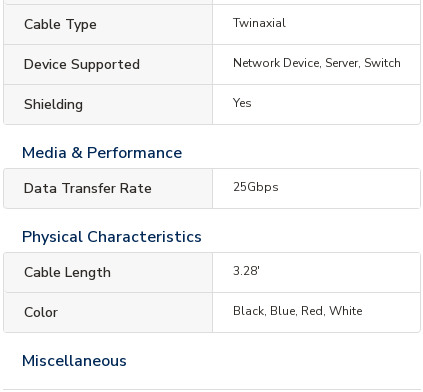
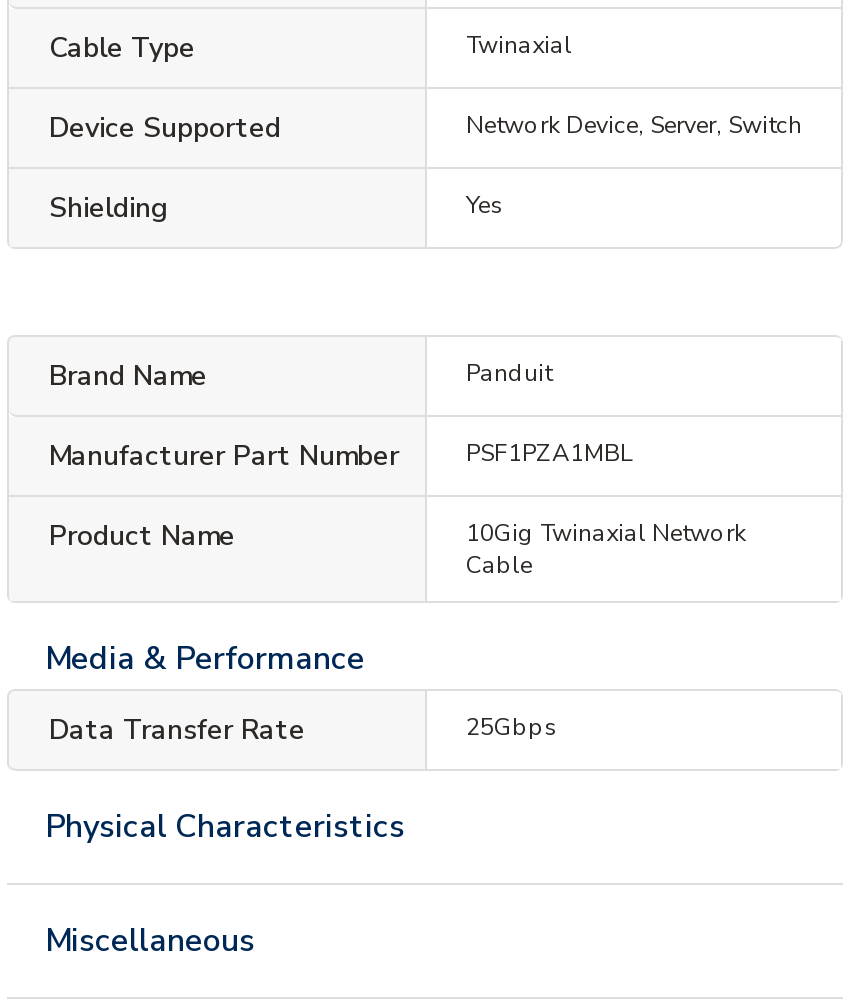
+ Brand Name
+ Panduit
+ Manufacturer Part Number
+ PSF1PZA1MBL
+ Product Name
+ 10Gig Twinaxial Network
+ Cable

moved down: Media & Performance | Data Transfer Rate | 25Gbps | Physical Characteristics

- Cable Length
- 3.28'
- Color
- Black, Blue, Red, White
